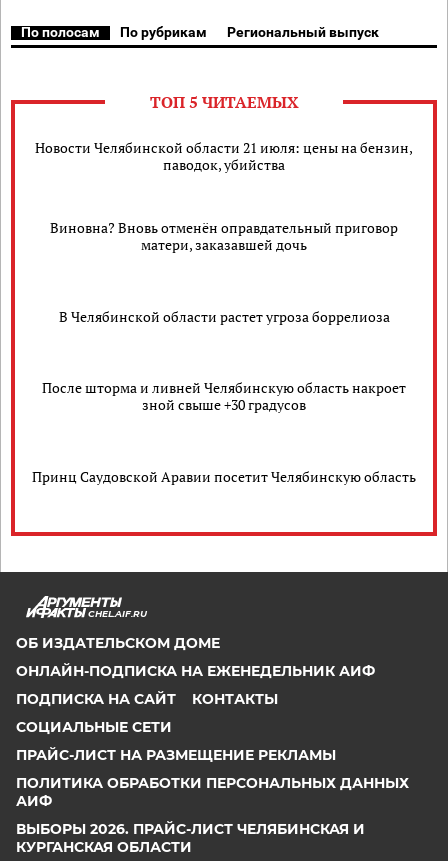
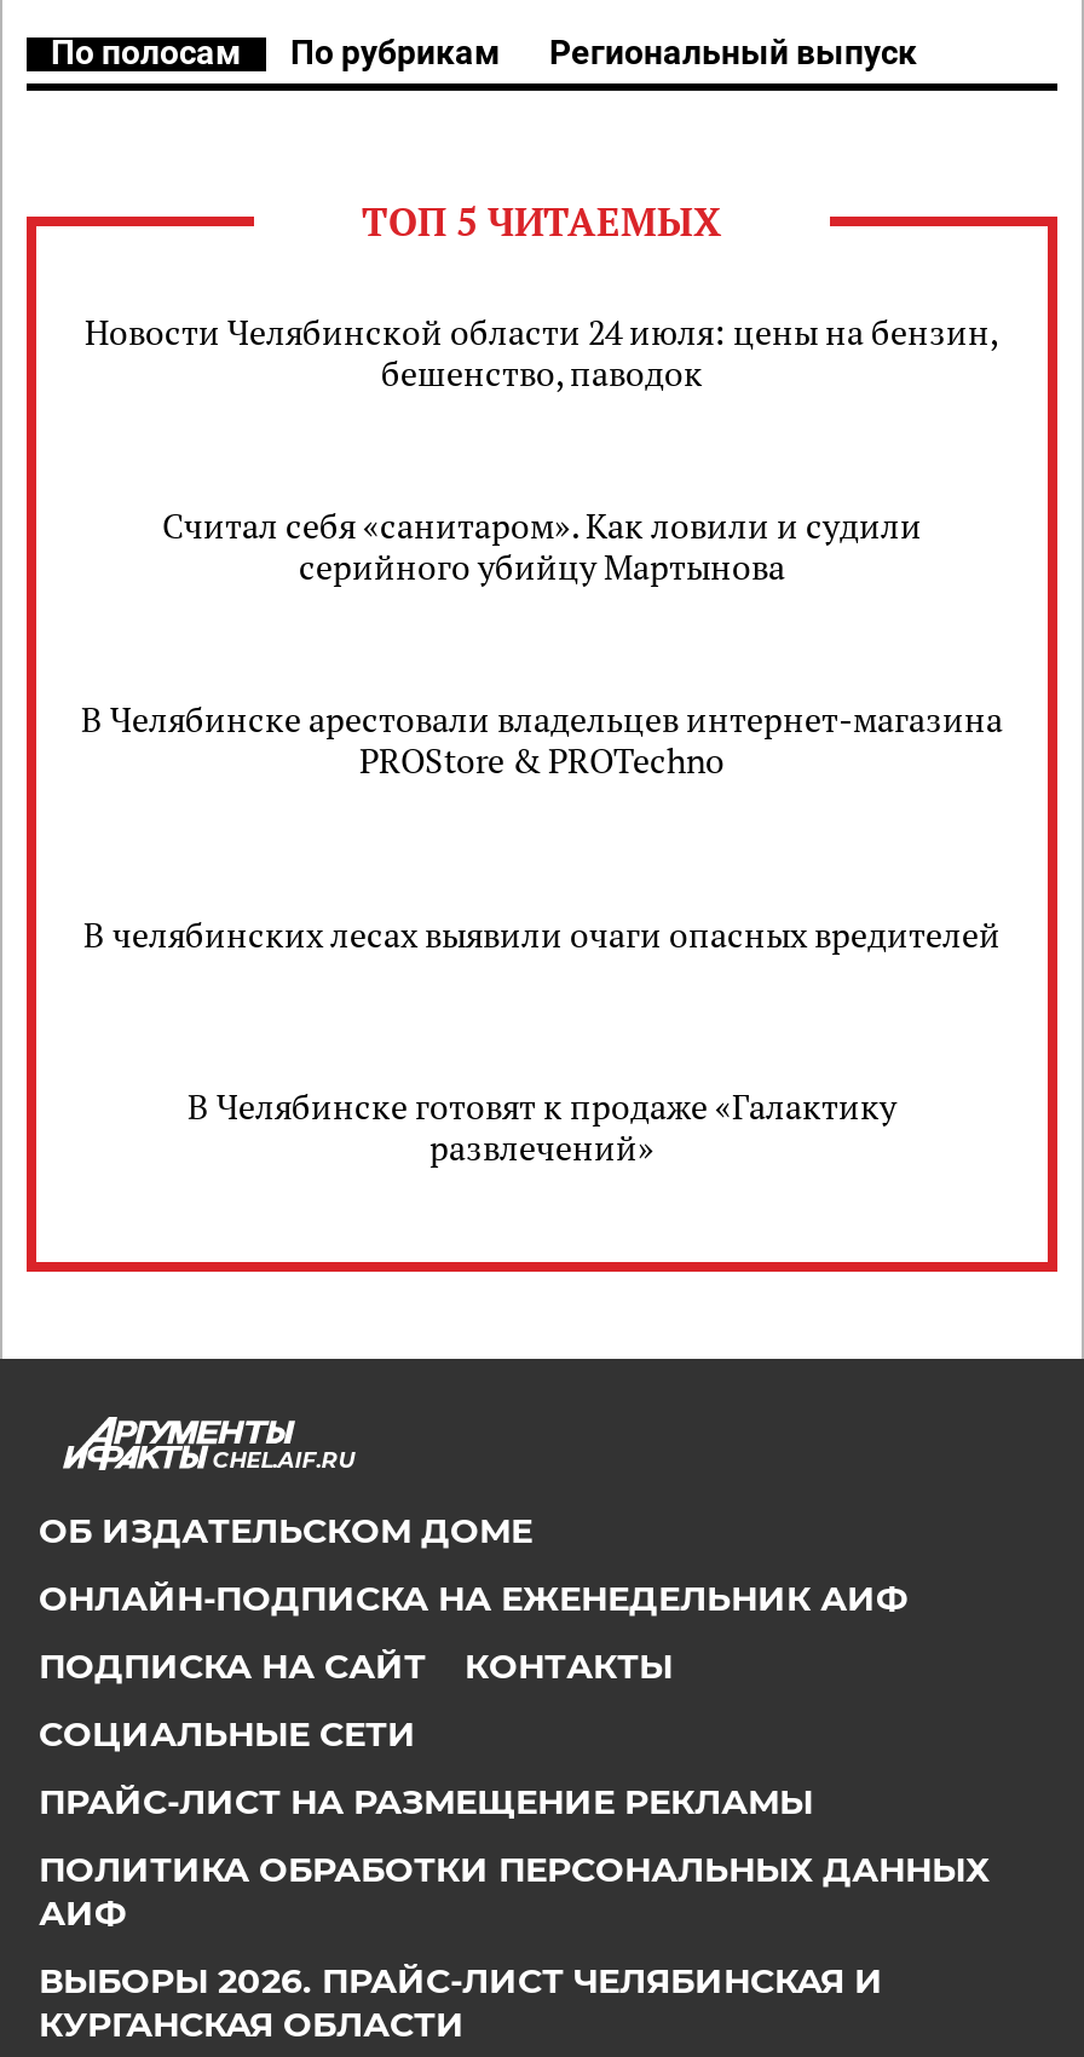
- Новости Челябинской области 21 июля: цены на бензин,
- паводок, убийства
+ Новости Челябинской области 24 июля: цены на бензин,
+ бешенство, паводок

- Виновна? Вновь отменён оправдательный приговор
- матери, заказавшей дочь
+ Считал себя «санитаром». Как ловили и судили
+ серийного убийцу Мартынова

- В Челябинской области растет угроза боррелиоза
+ В Челябинске арестовали владельцев интернет-магазина
+ PROStore & PROTechno

- После шторма и ливней Челябинскую область накроет
- зной свыше +30 градусов
+ В челябинских лесах выявили очаги опасных вредителей

- Принц Саудовской Аравии посетит Челябинскую область
+ В Челябинске готовят к продаже «Галактику
+ развлечений»
